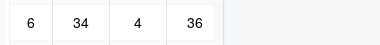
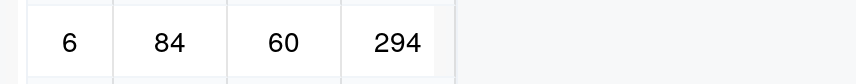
- 6 34
+ 6 84

- 4
+ 60

- 36
+ 294
